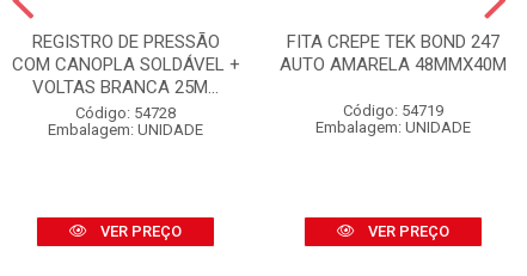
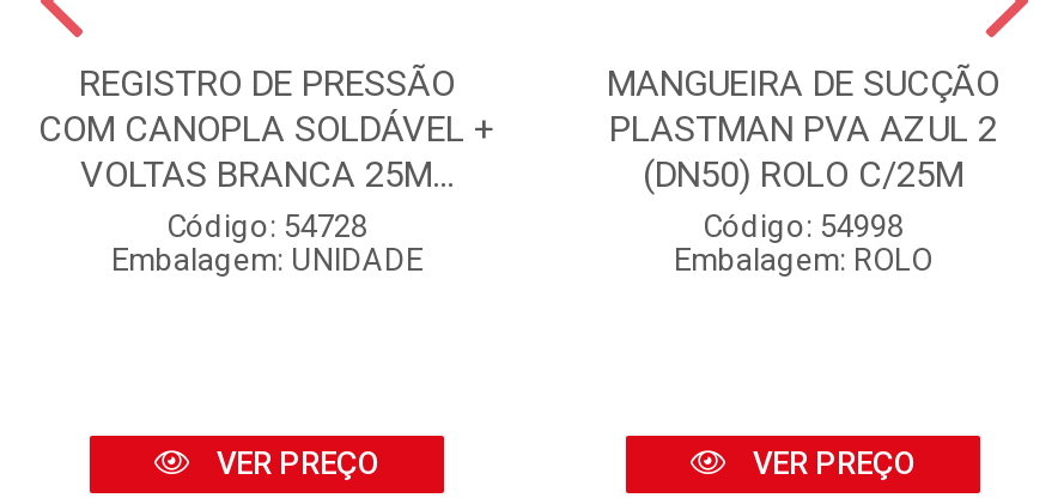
- FITA CREPE TEK BOND 247
- AUTO AMARELA 48MMX40M
- Código: 54719
- Embalagem: UNIDADE
+ MANGUEIRA DE SUCÇÃO
+ PLASTMAN PVA AZUL 2
+ (DN50) ROLO C/25M
+ Código: 54998
+ Embalagem: ROLO
